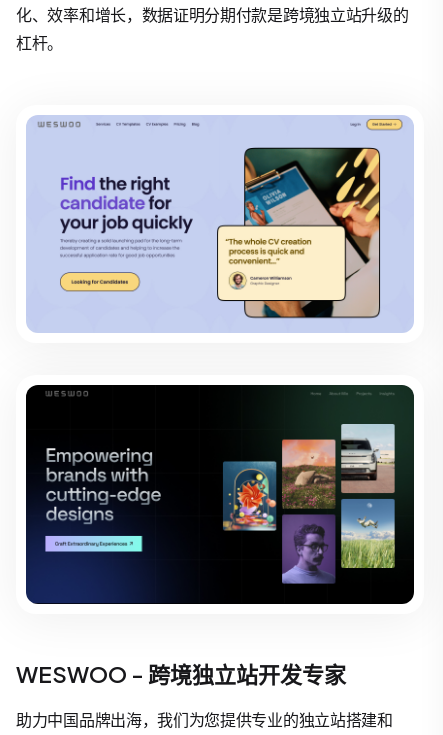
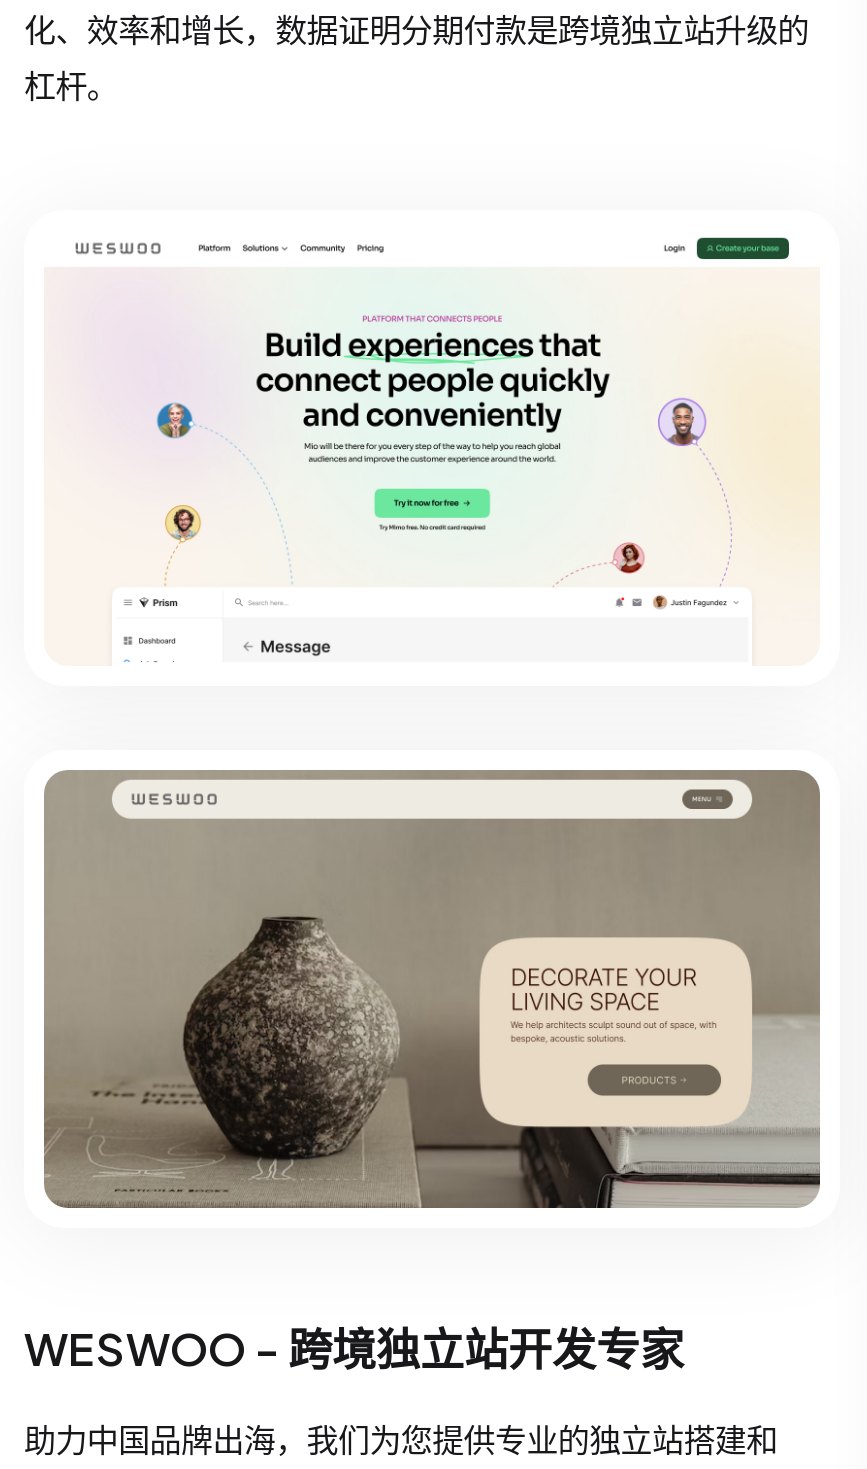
- [image]
+ [image]

- [image]
+ [image]
